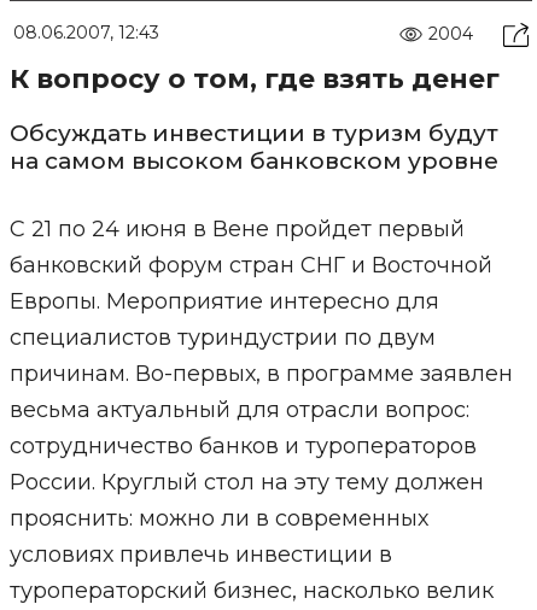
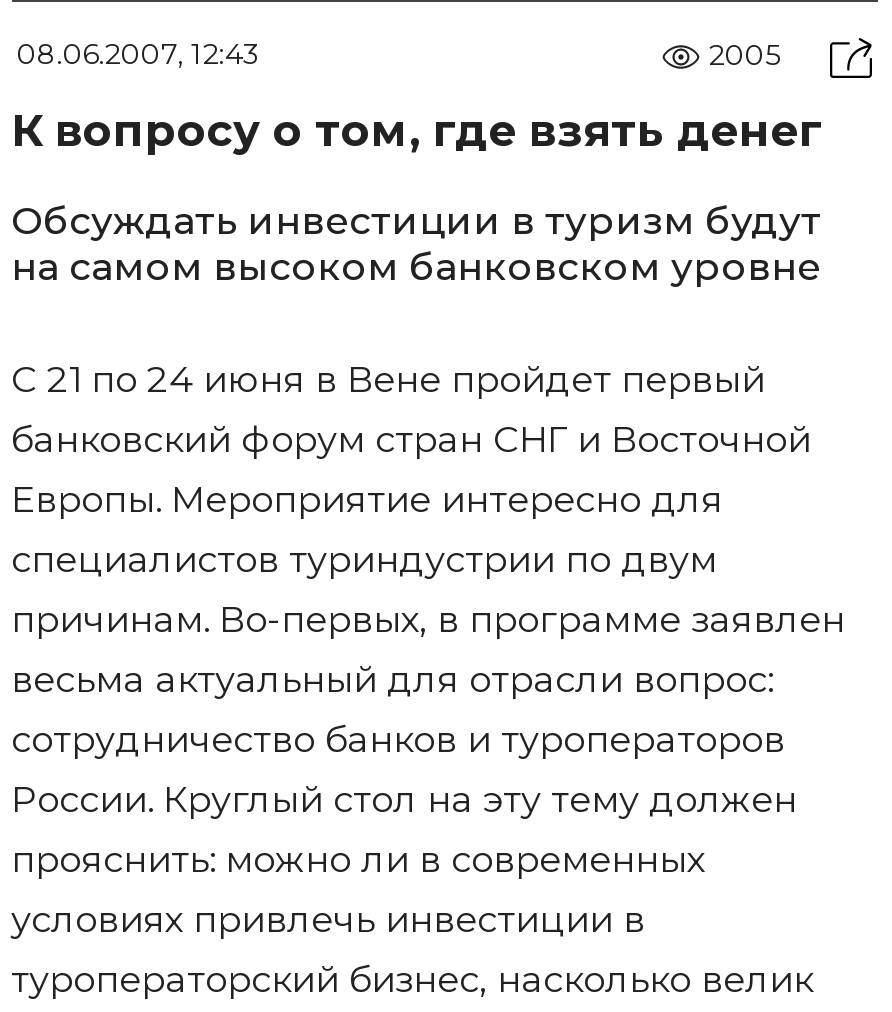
- 2004
+ 2005
